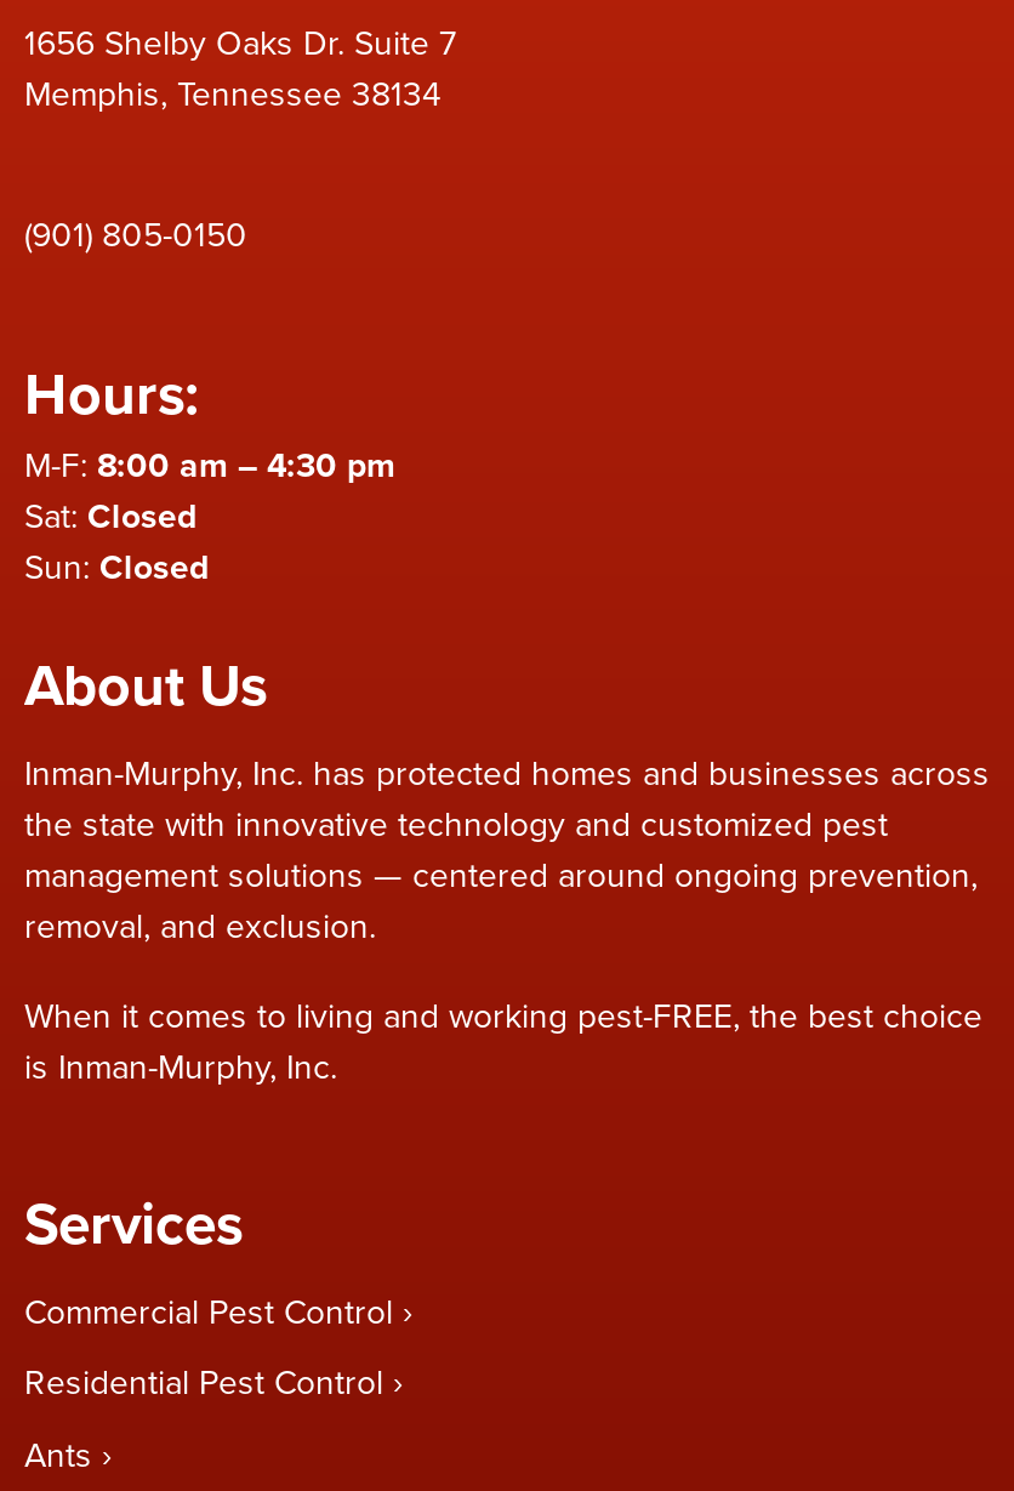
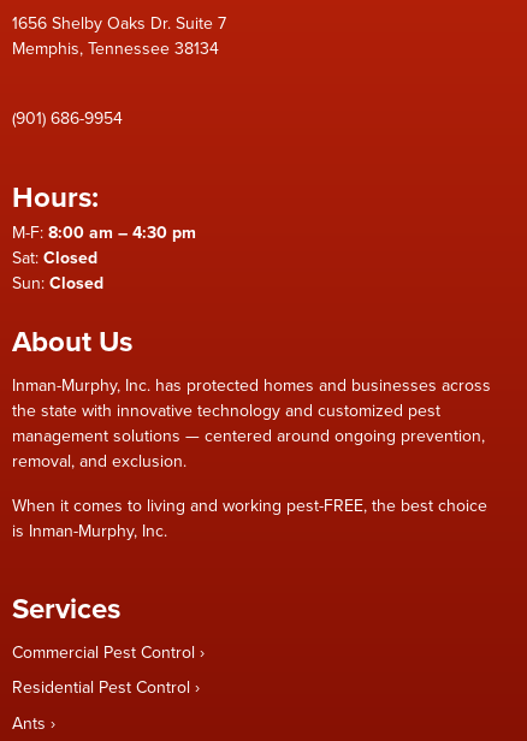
- (901) 805-0150
+ (901) 686-9954
